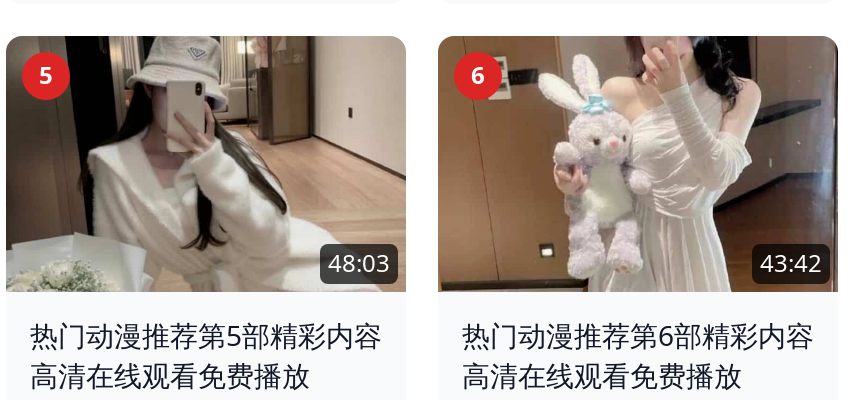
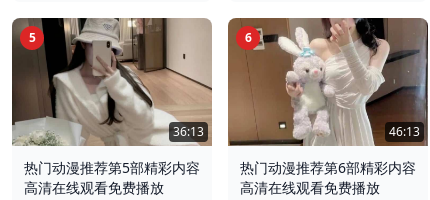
- 48:03
+ 36:13

- 43:42
+ 46:13
